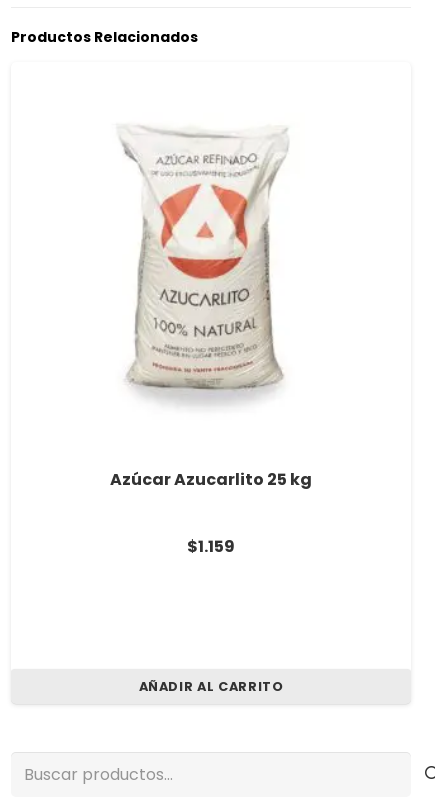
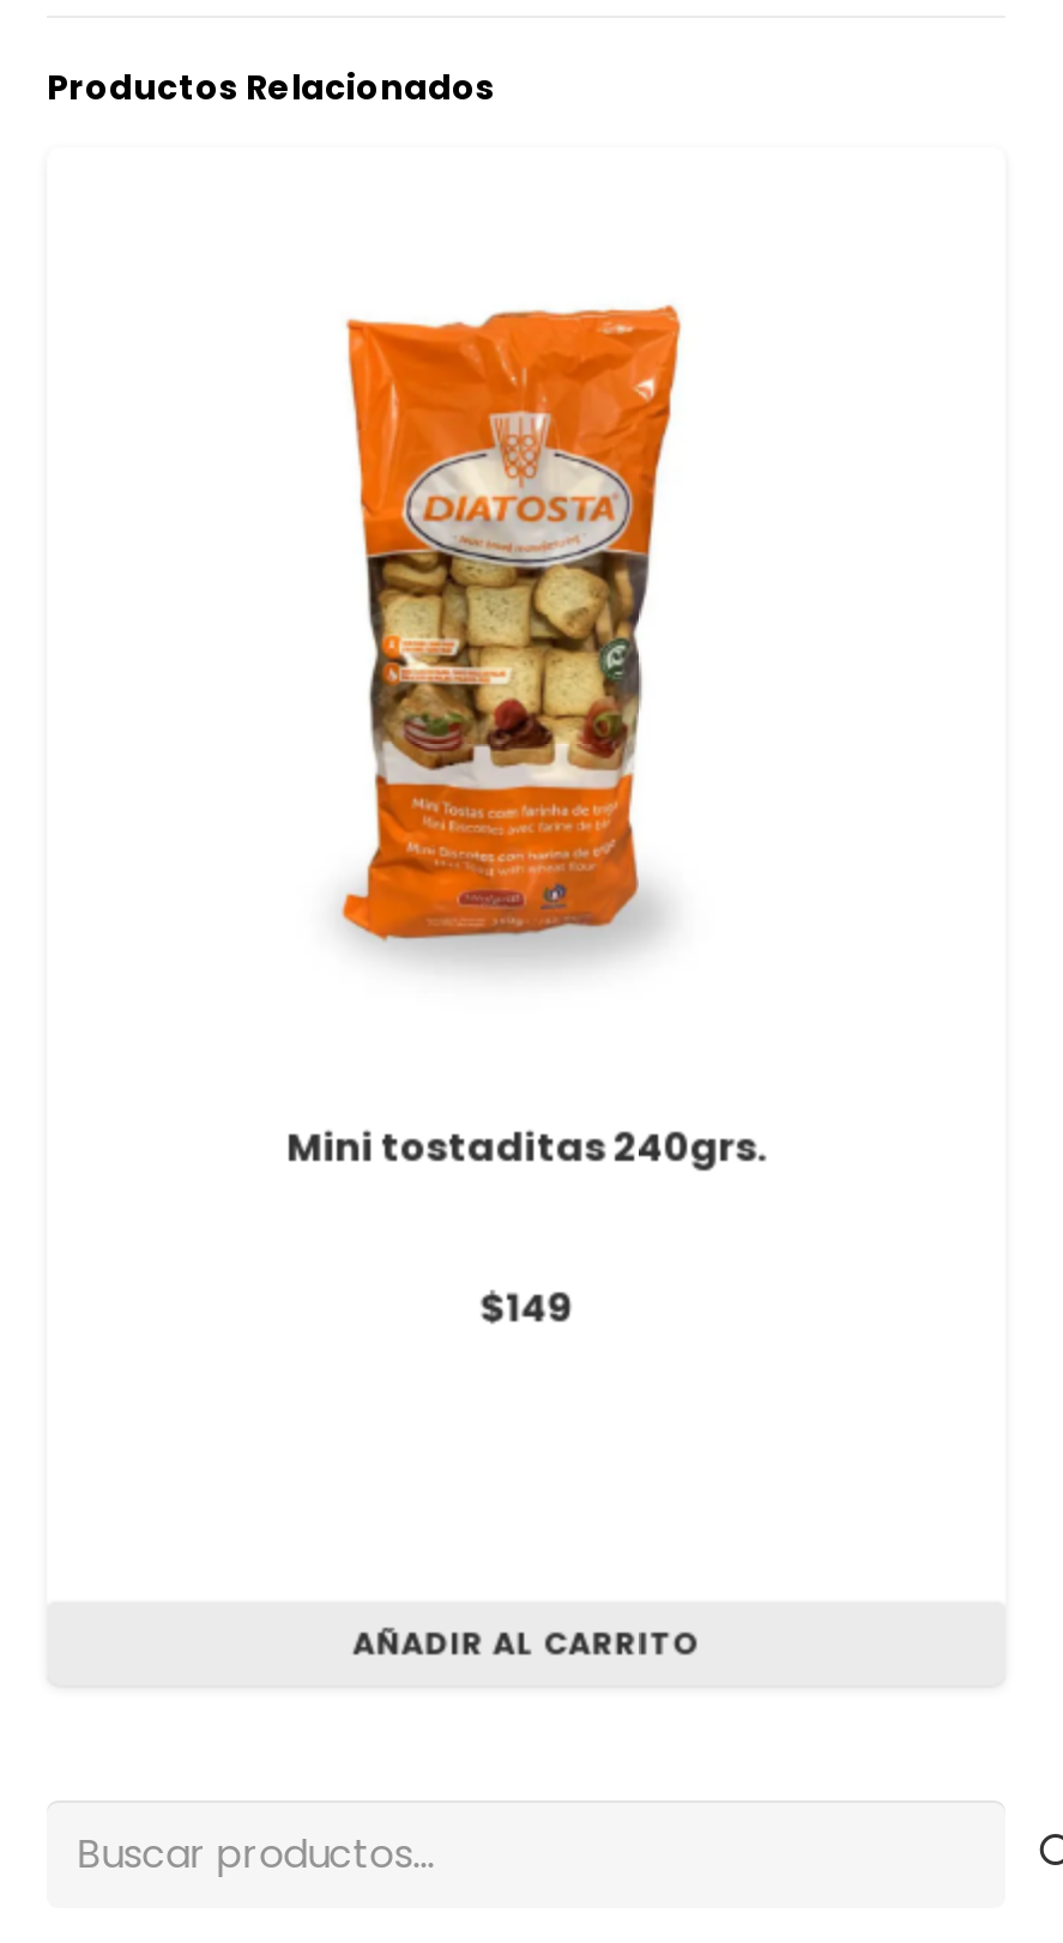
- [image]
+ [image]

- Azúcar Azucarlito 25 kg
+ Mini tostaditas 240grs.

- $1.159
+ $149
